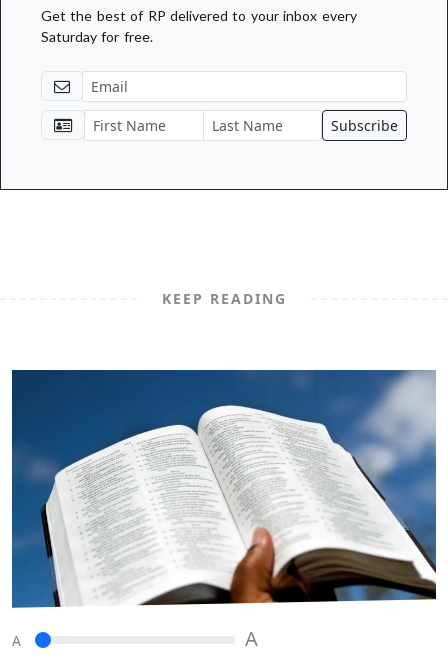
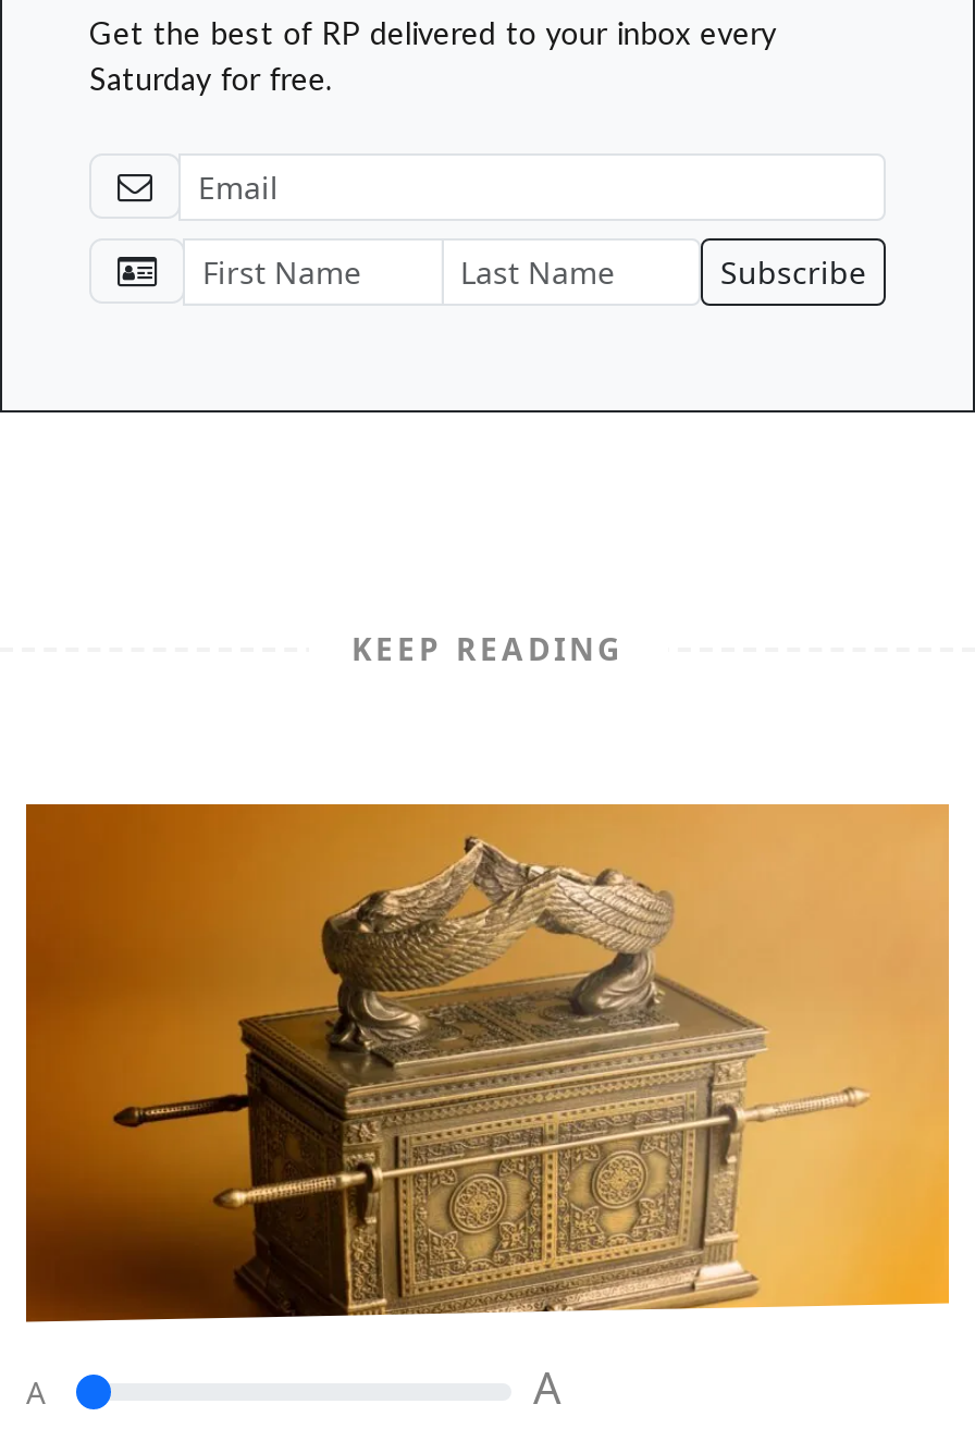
- [image]
+ [image]
